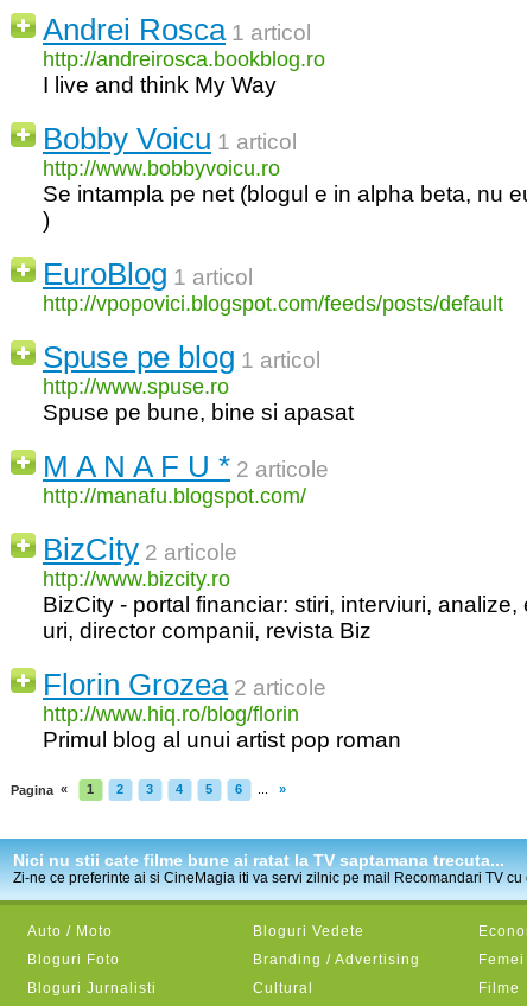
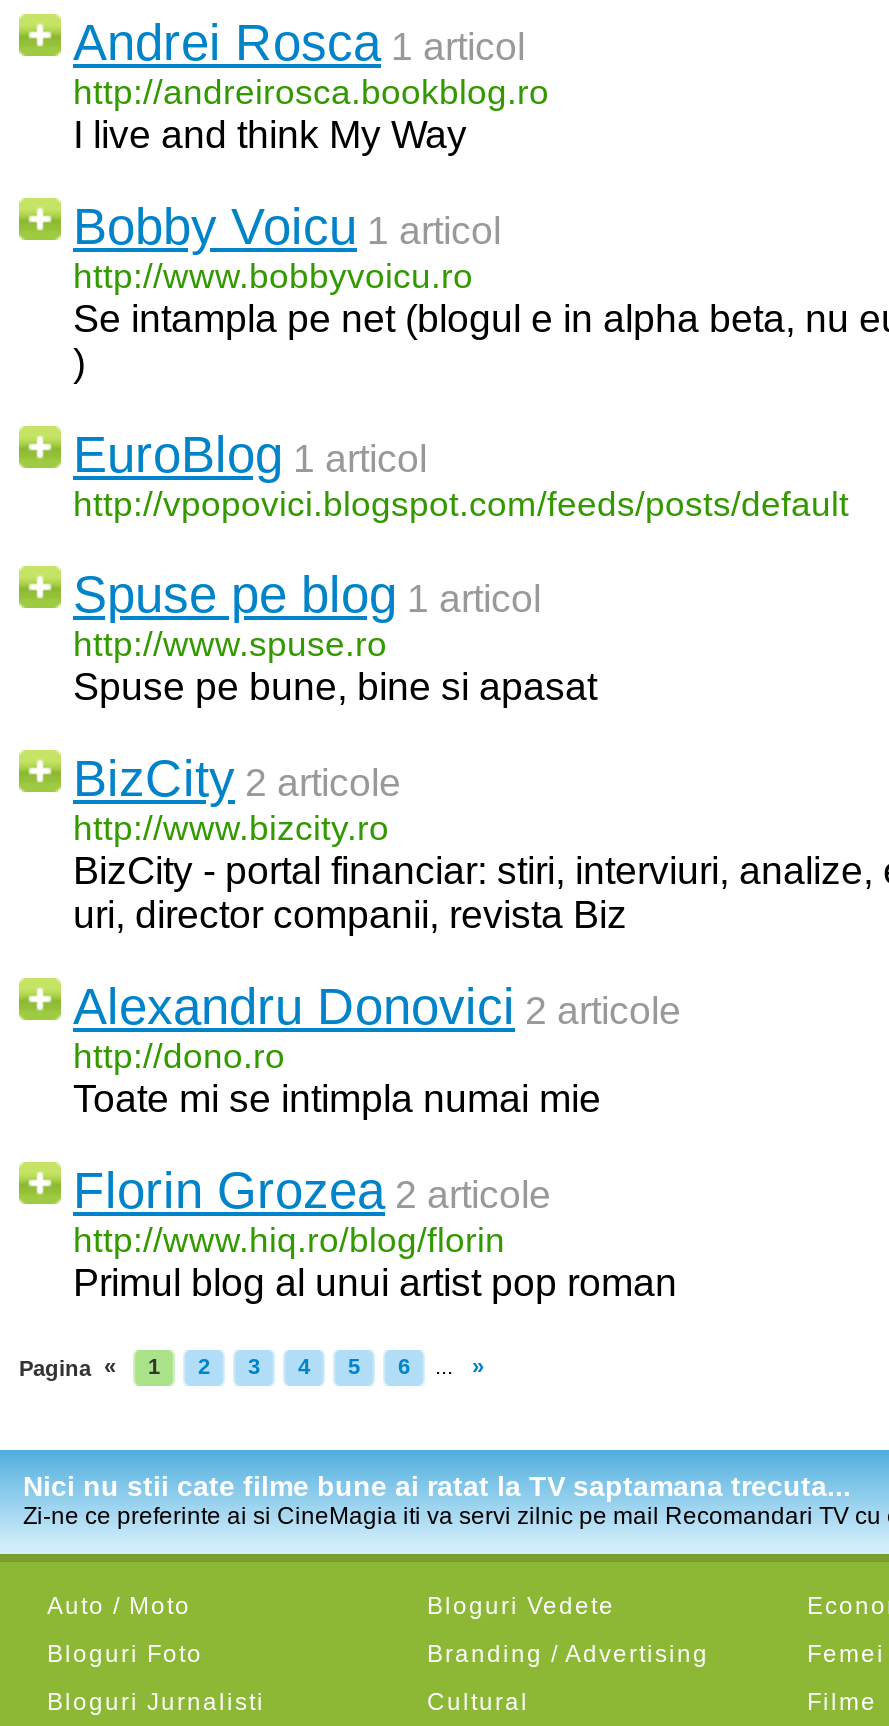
- M A N A F U * 2 articole
- http://manafu.blogspot.com/

moved up: BizCity 2 articole | http://www.bizcity.ro | uri, director companii, revista Biz

+ Alexandru Donovici 2 articole
+ http://dono.ro
+ Toate mi se intimpla numai mie
